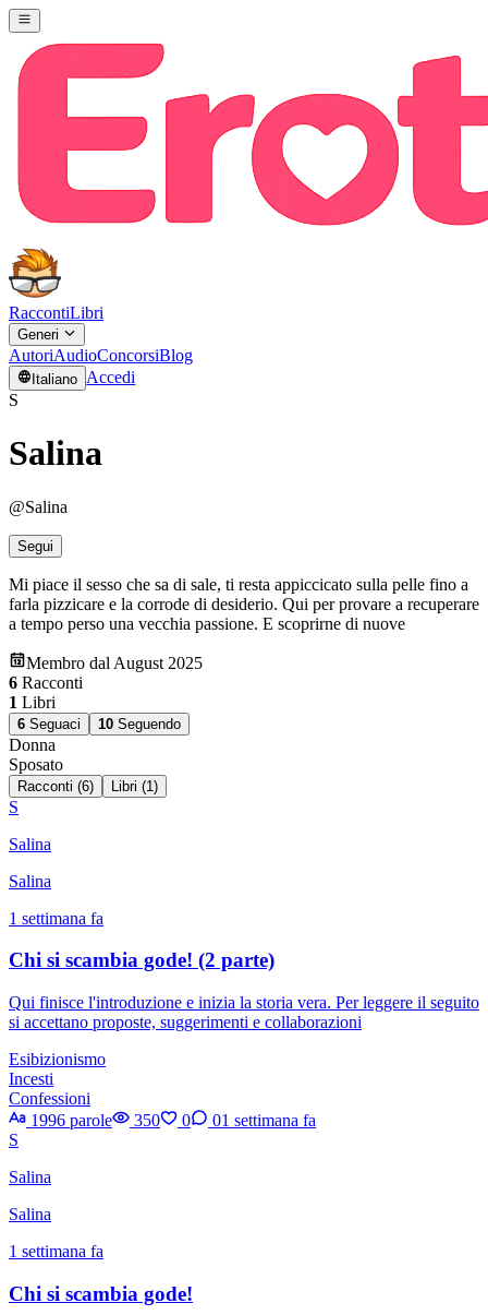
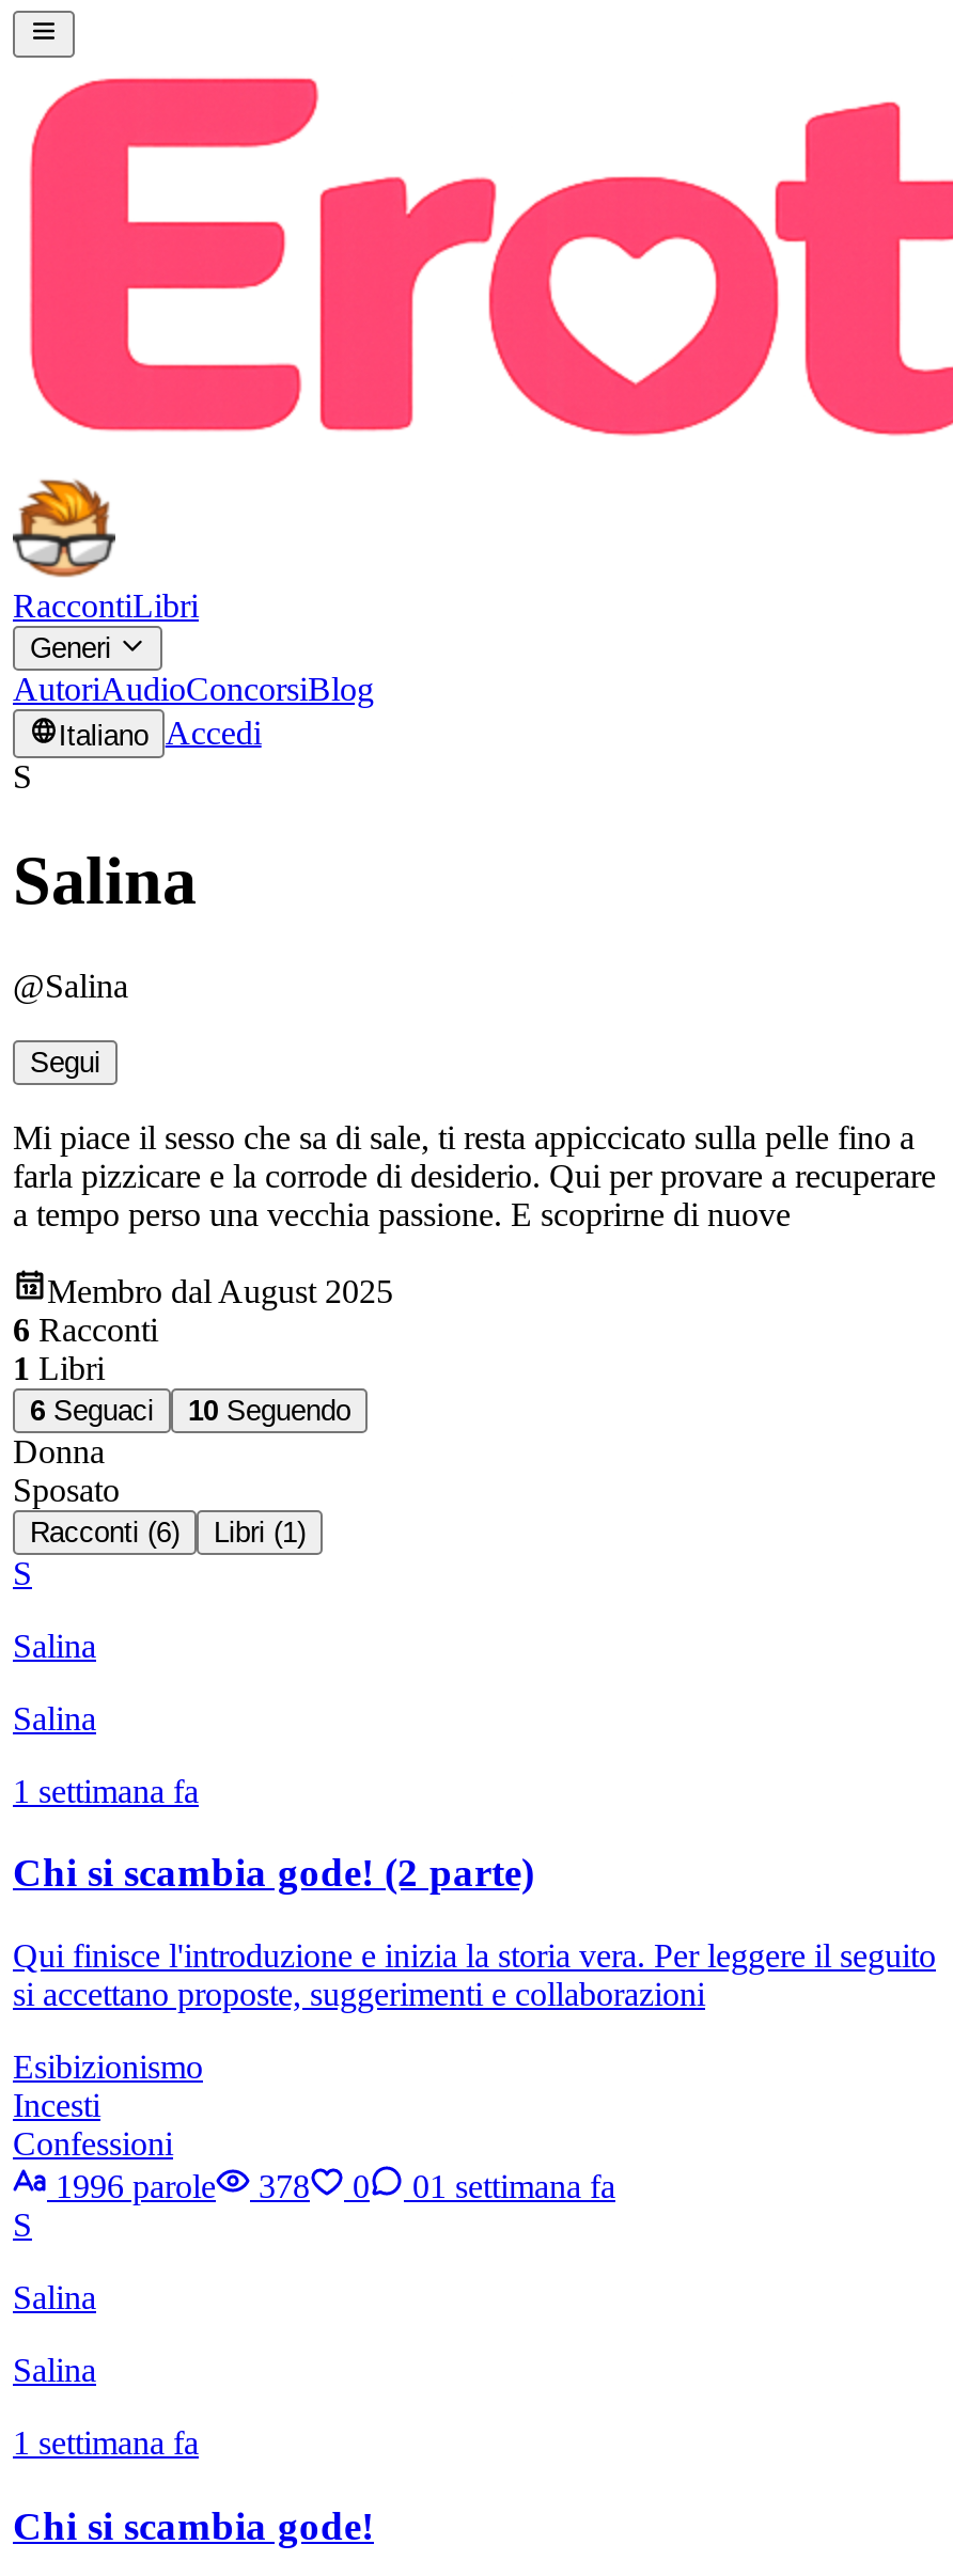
- 1996 parole 350 0 01 settimana fa
+ 1996 parole 378 0 01 settimana fa
